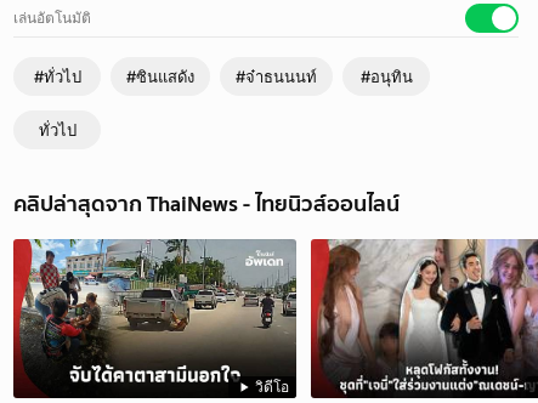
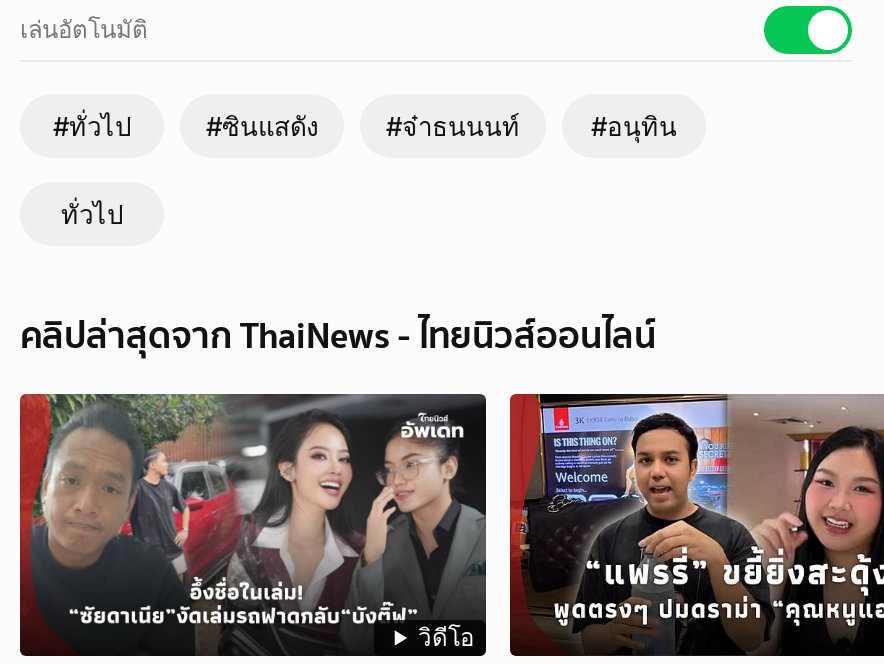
- [image]
+ [image]

- [image]
+ [image]
